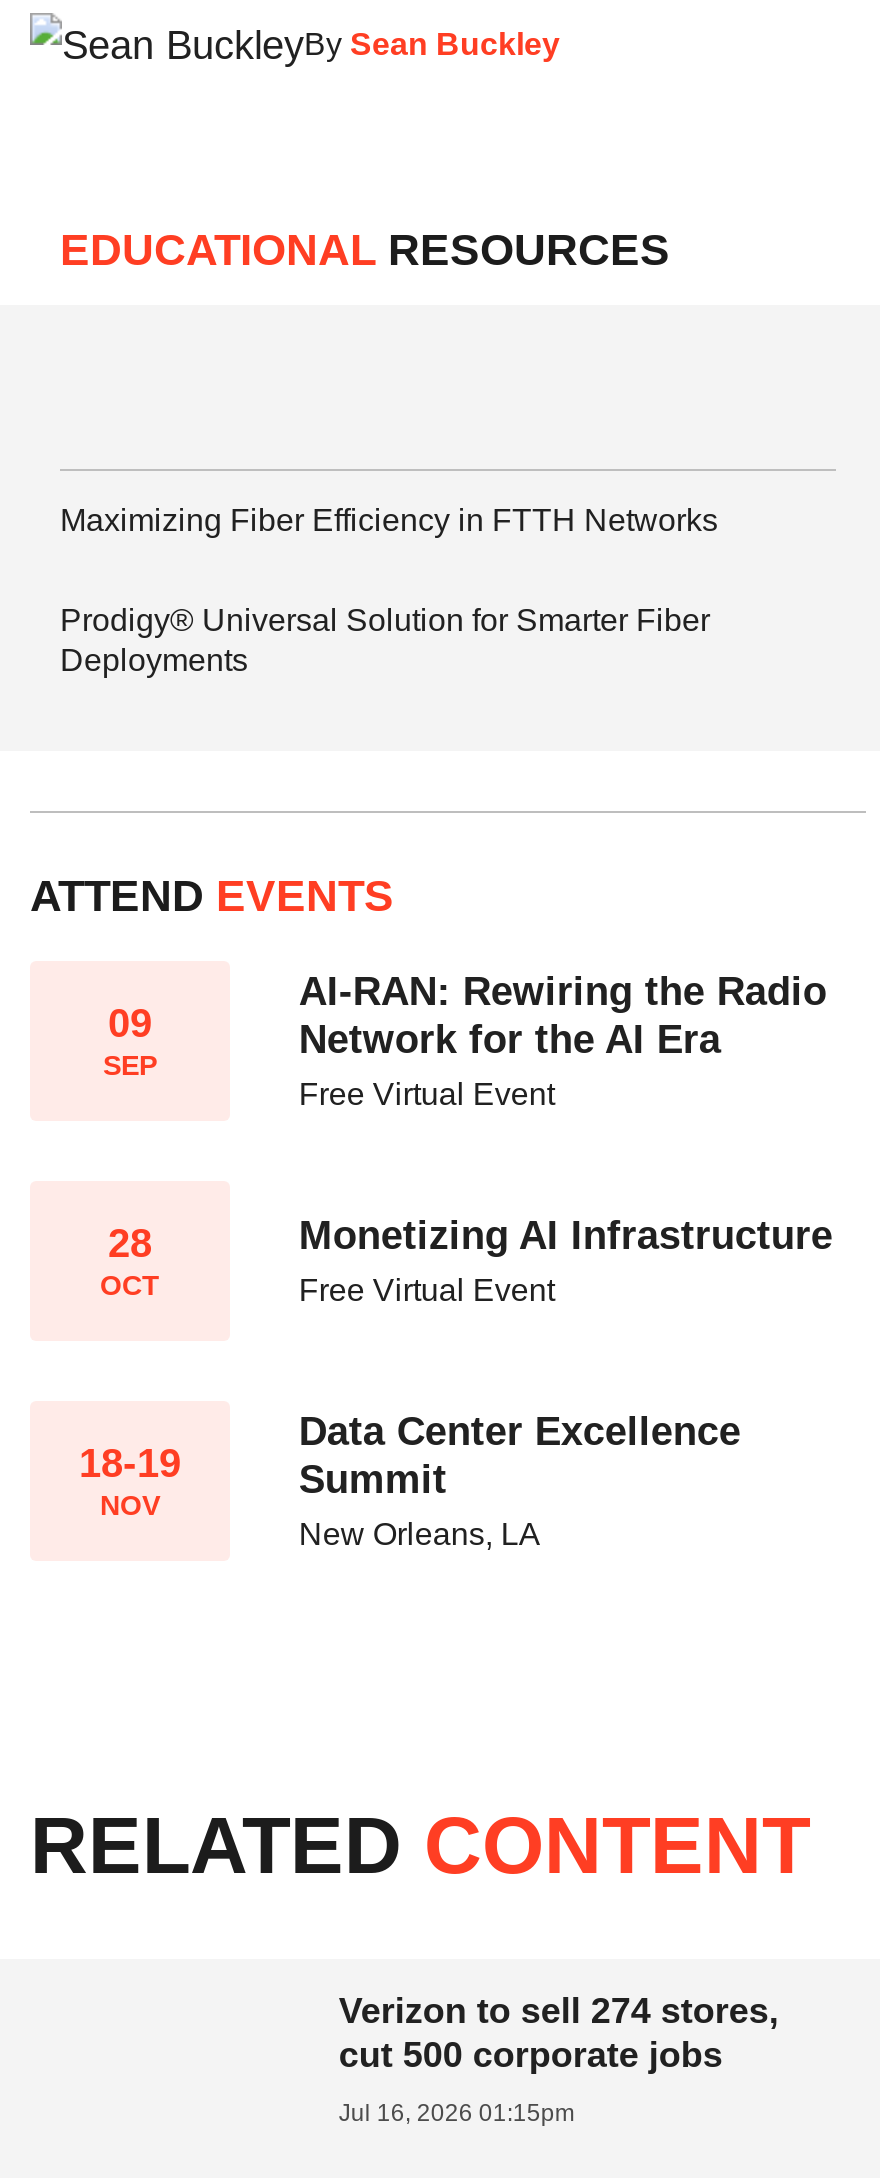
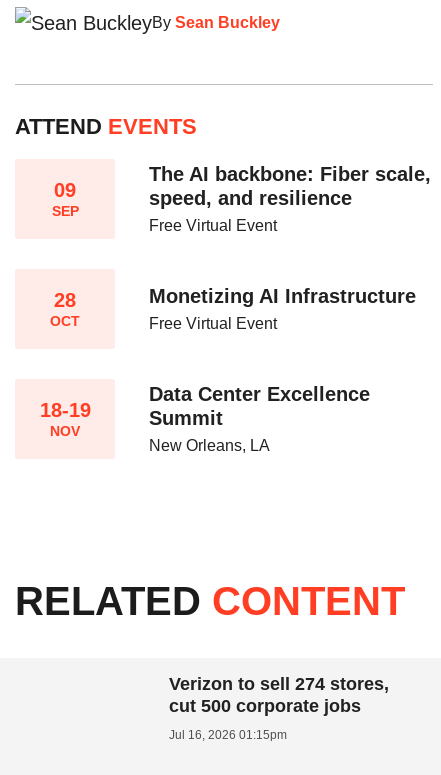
- EDUCATIONAL RESOURCES

- Maximizing Fiber Efficiency in FTTH Networks
- Prodigy® Universal Solution for Smarter Fiber
- Deployments

- AI-RAN: Rewiring the Radio
- Network for the AI Era
+ The AI backbone: Fiber scale,
+ speed, and resilience
